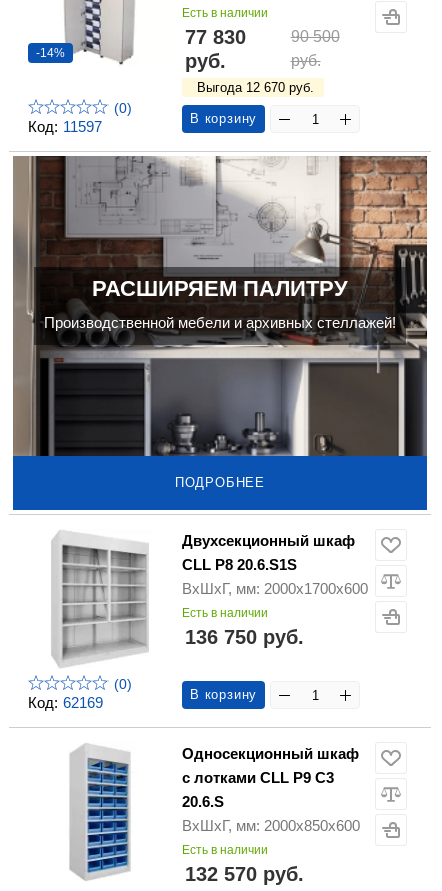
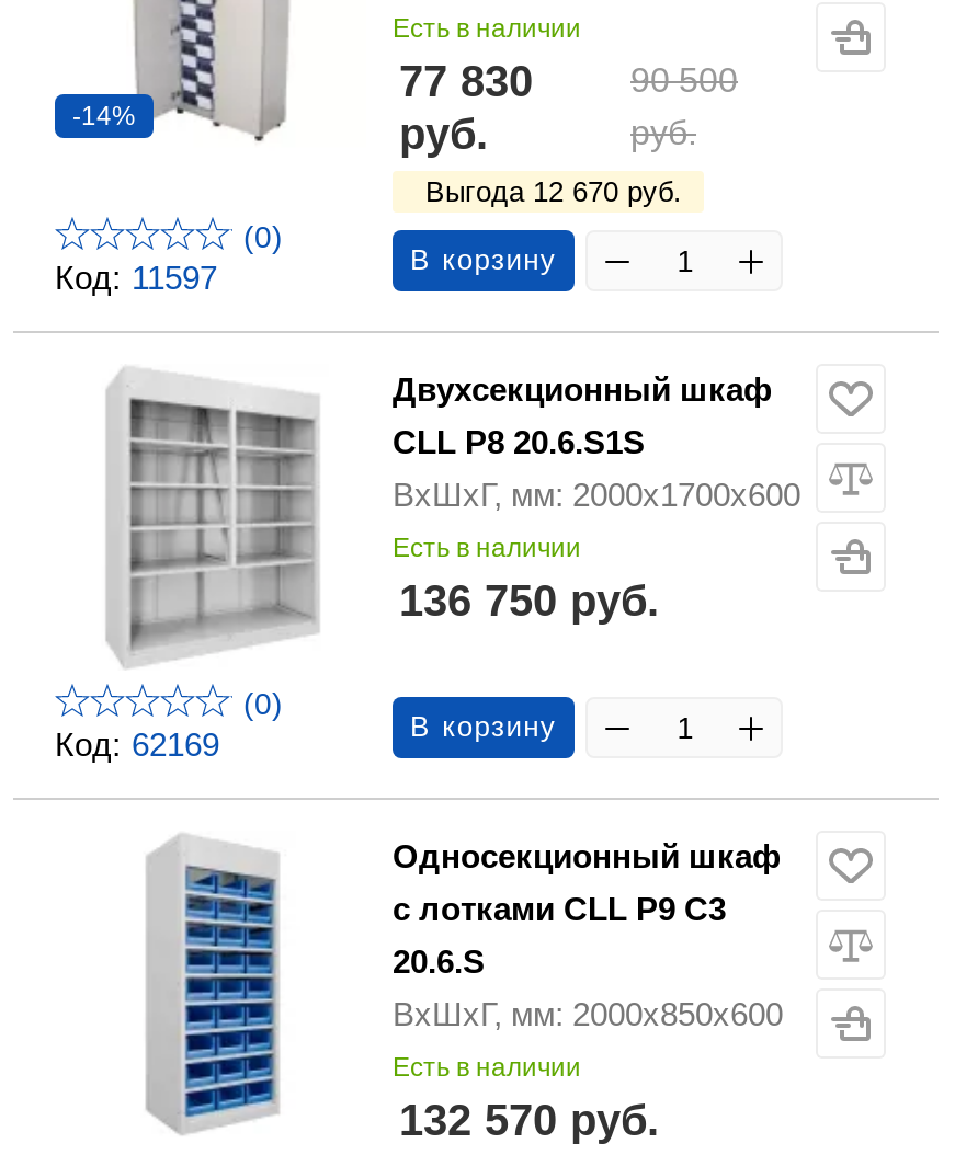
- [image]
- РАСШИРЯЕМ ПАЛИТРУ
- Производственной мебели и архивных стеллажей!

- ПОДРОБНЕЕ
